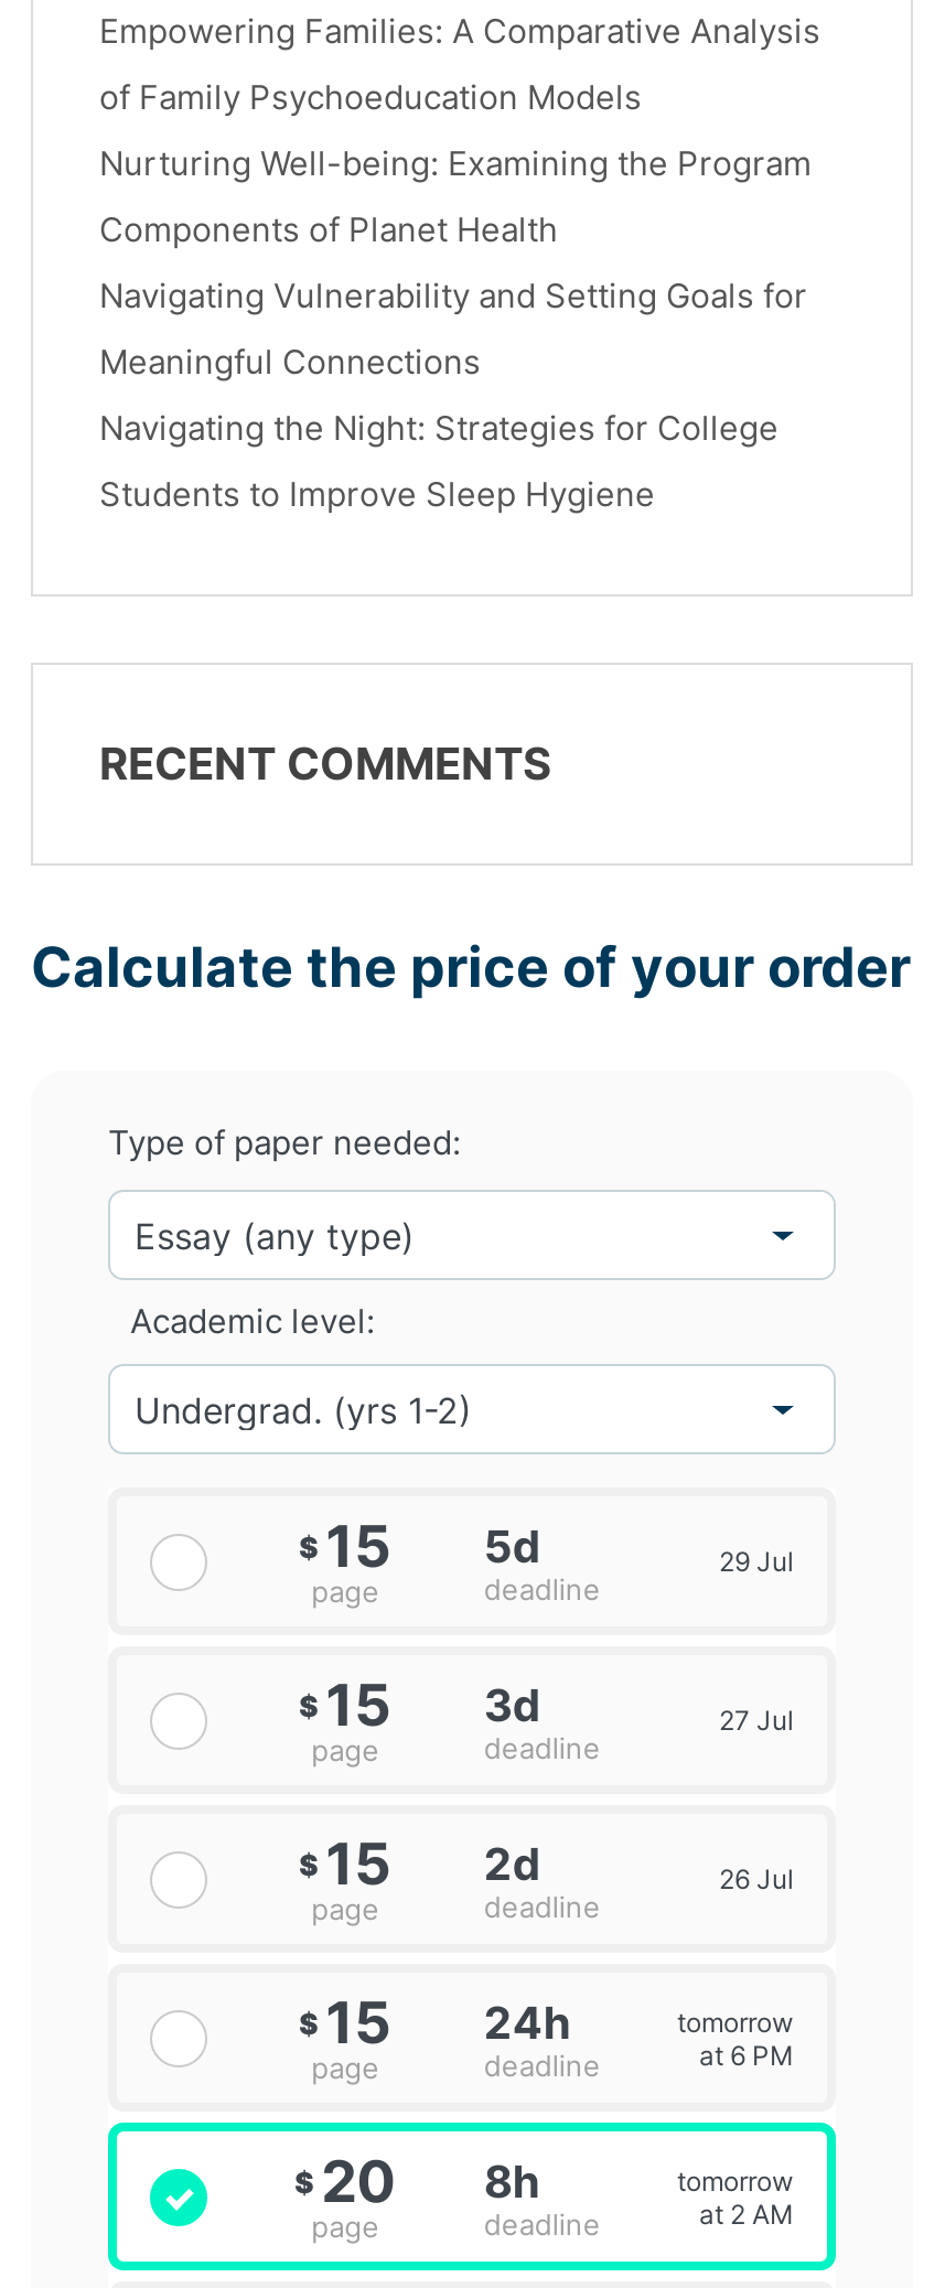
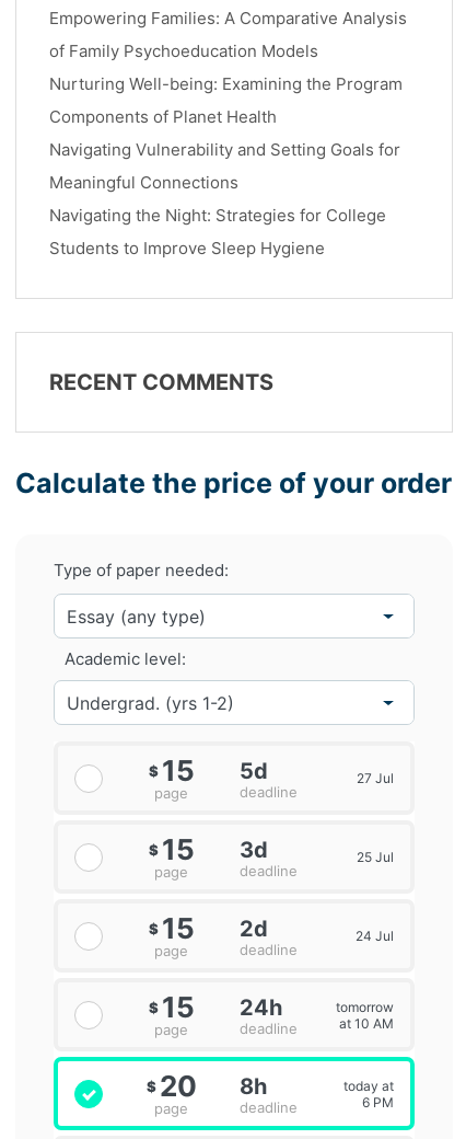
- 29 Jul
+ 27 Jul

- 27 Jul
+ 25 Jul

- 26 Jul
+ 24 Jul

- at 6 PM
+ at 10 AM

- tomorrow
- at 2 AM
+ today at
+ 6 PM
